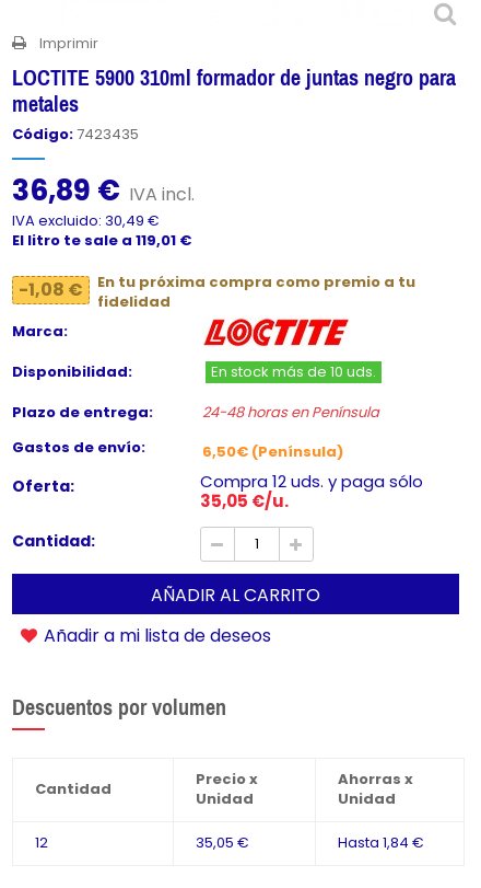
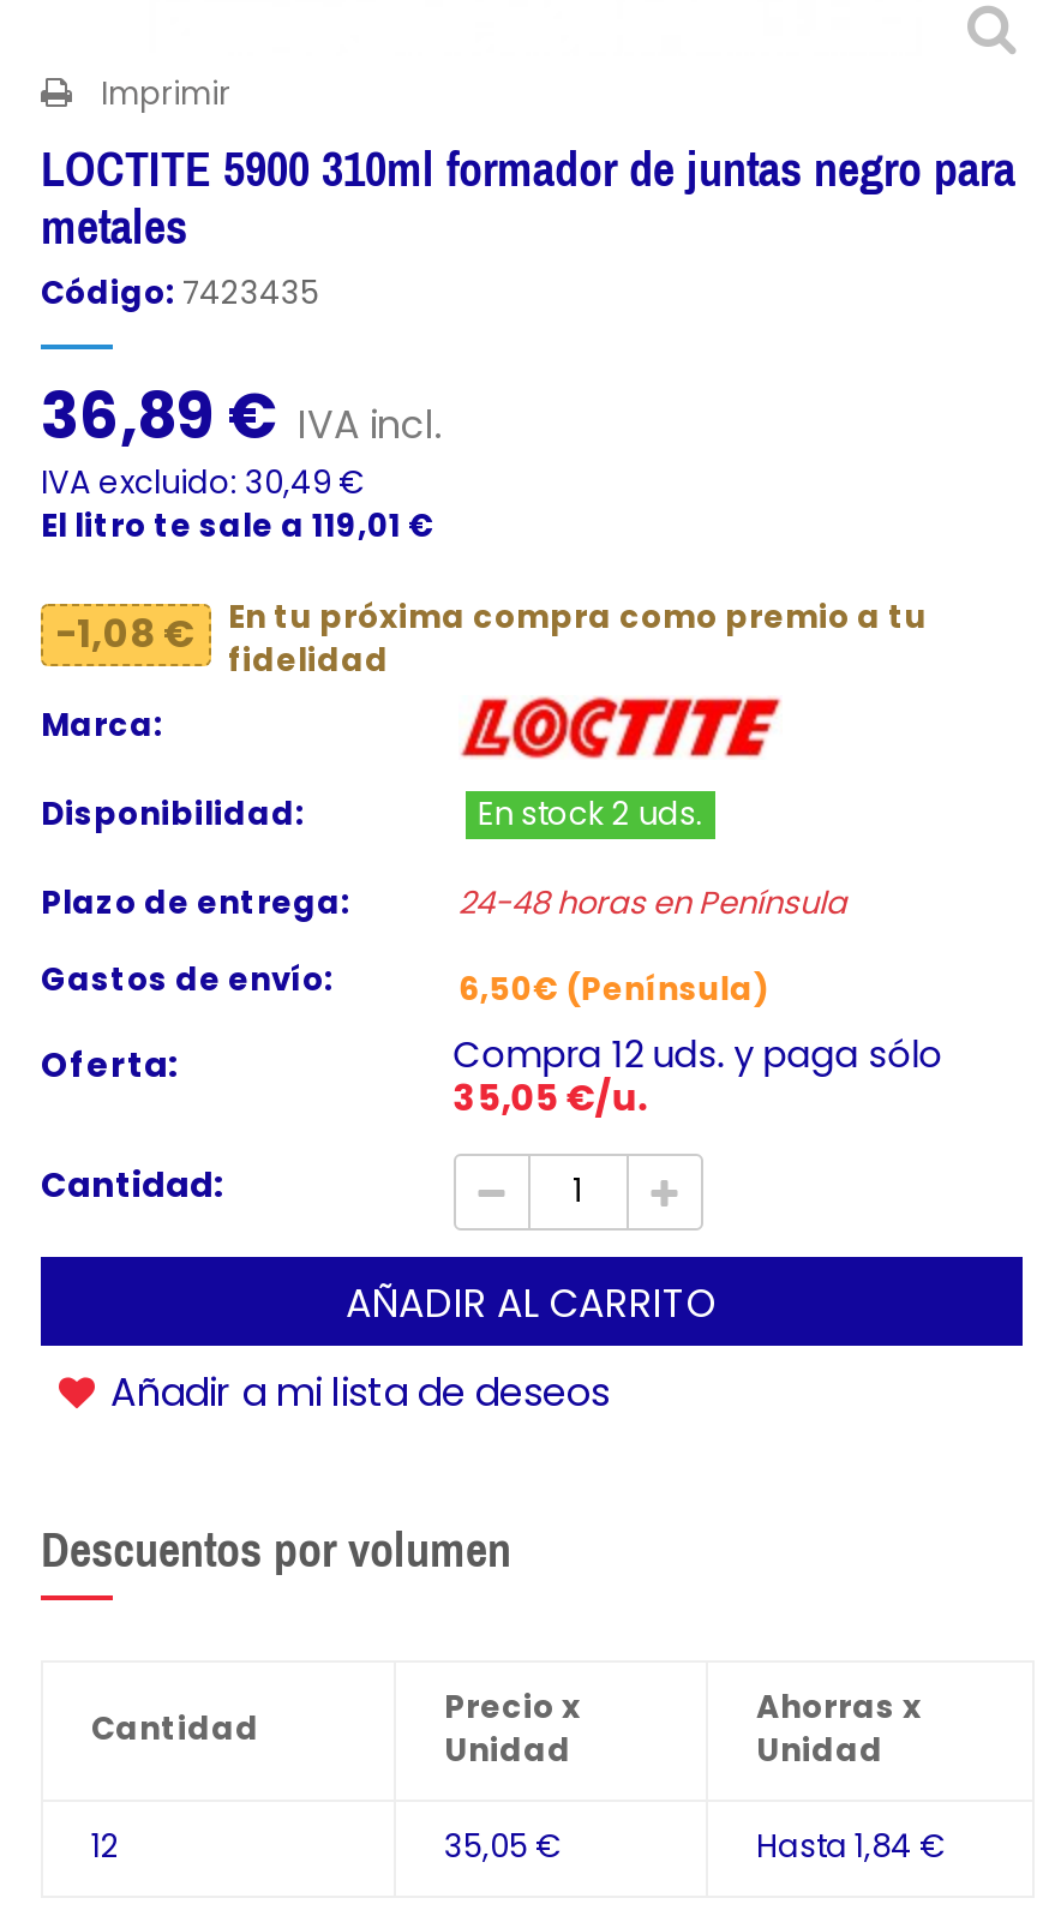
- En stock más de 10 uds.
+ En stock 2 uds.
